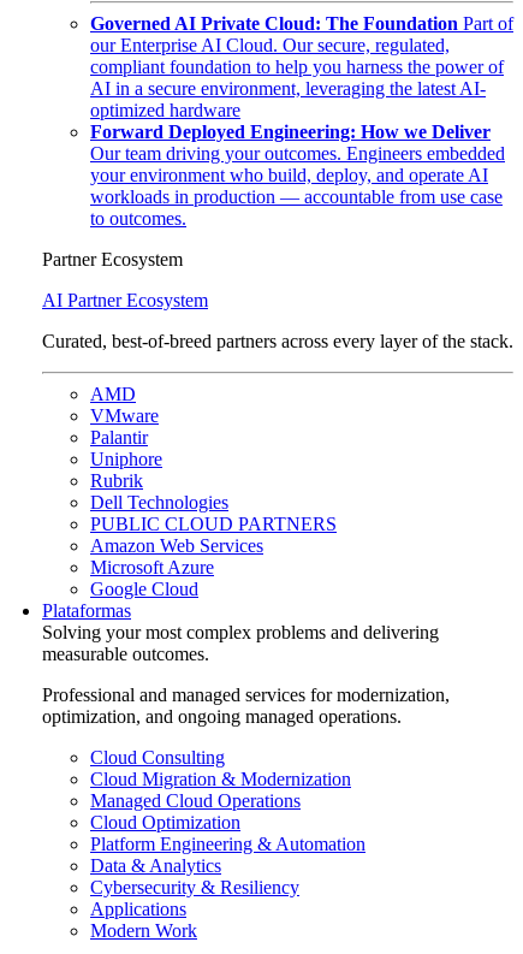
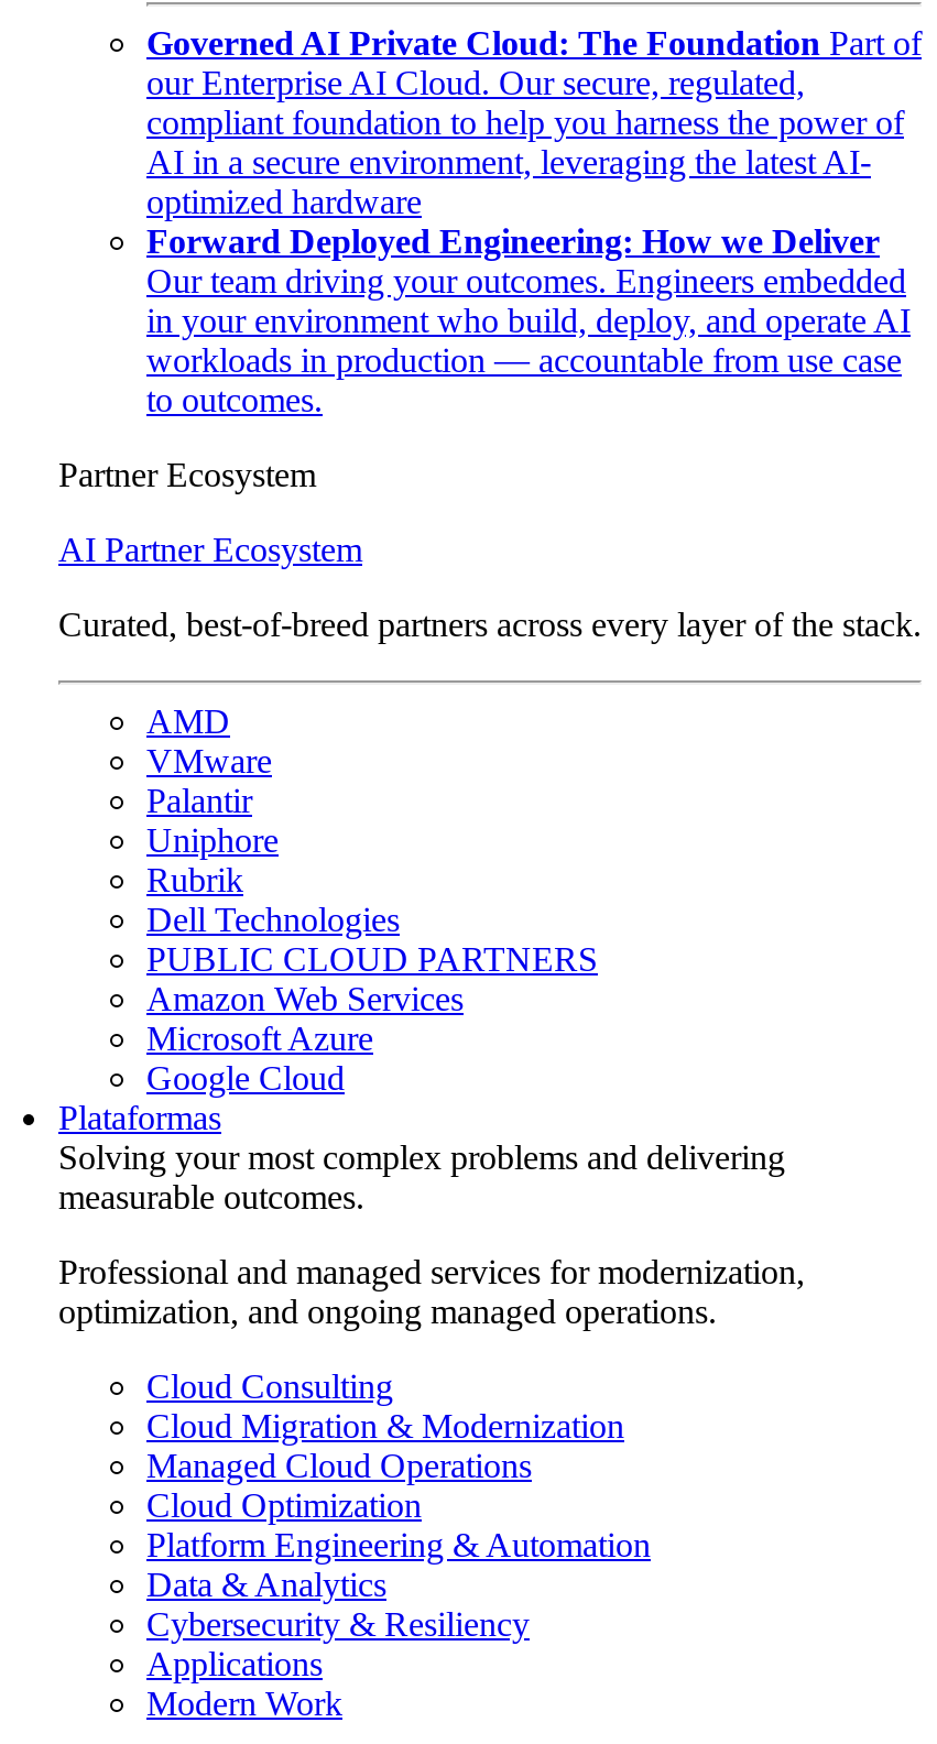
- your environment who build, deploy, and operate AI
+ in your environment who build, deploy, and operate AI
